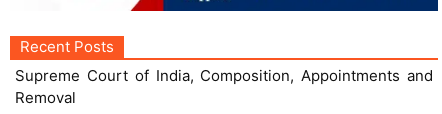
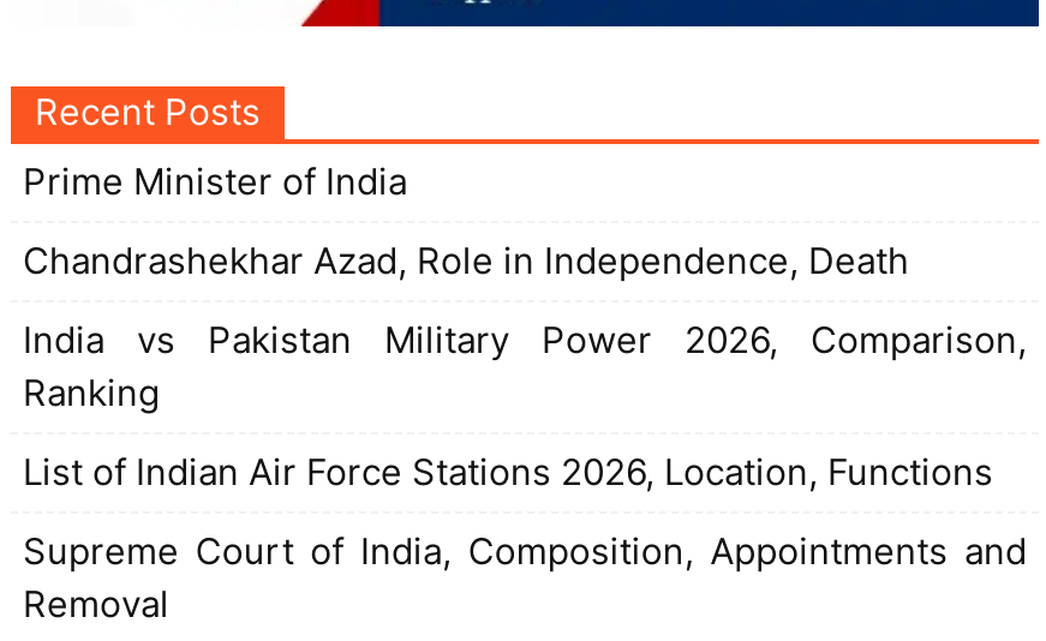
+ Prime Minister of India
+ Chandrashekhar Azad, Role in Independence, Death
+ India vs Pakistan Military Power 2026, Comparison,
+ Ranking
+ List of Indian Air Force Stations 2026, Location, Functions
